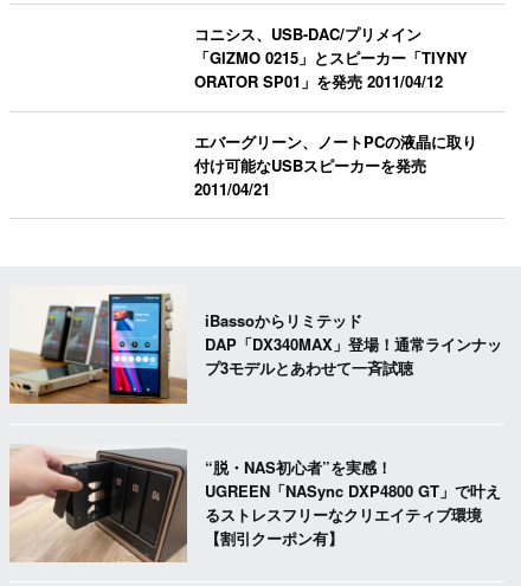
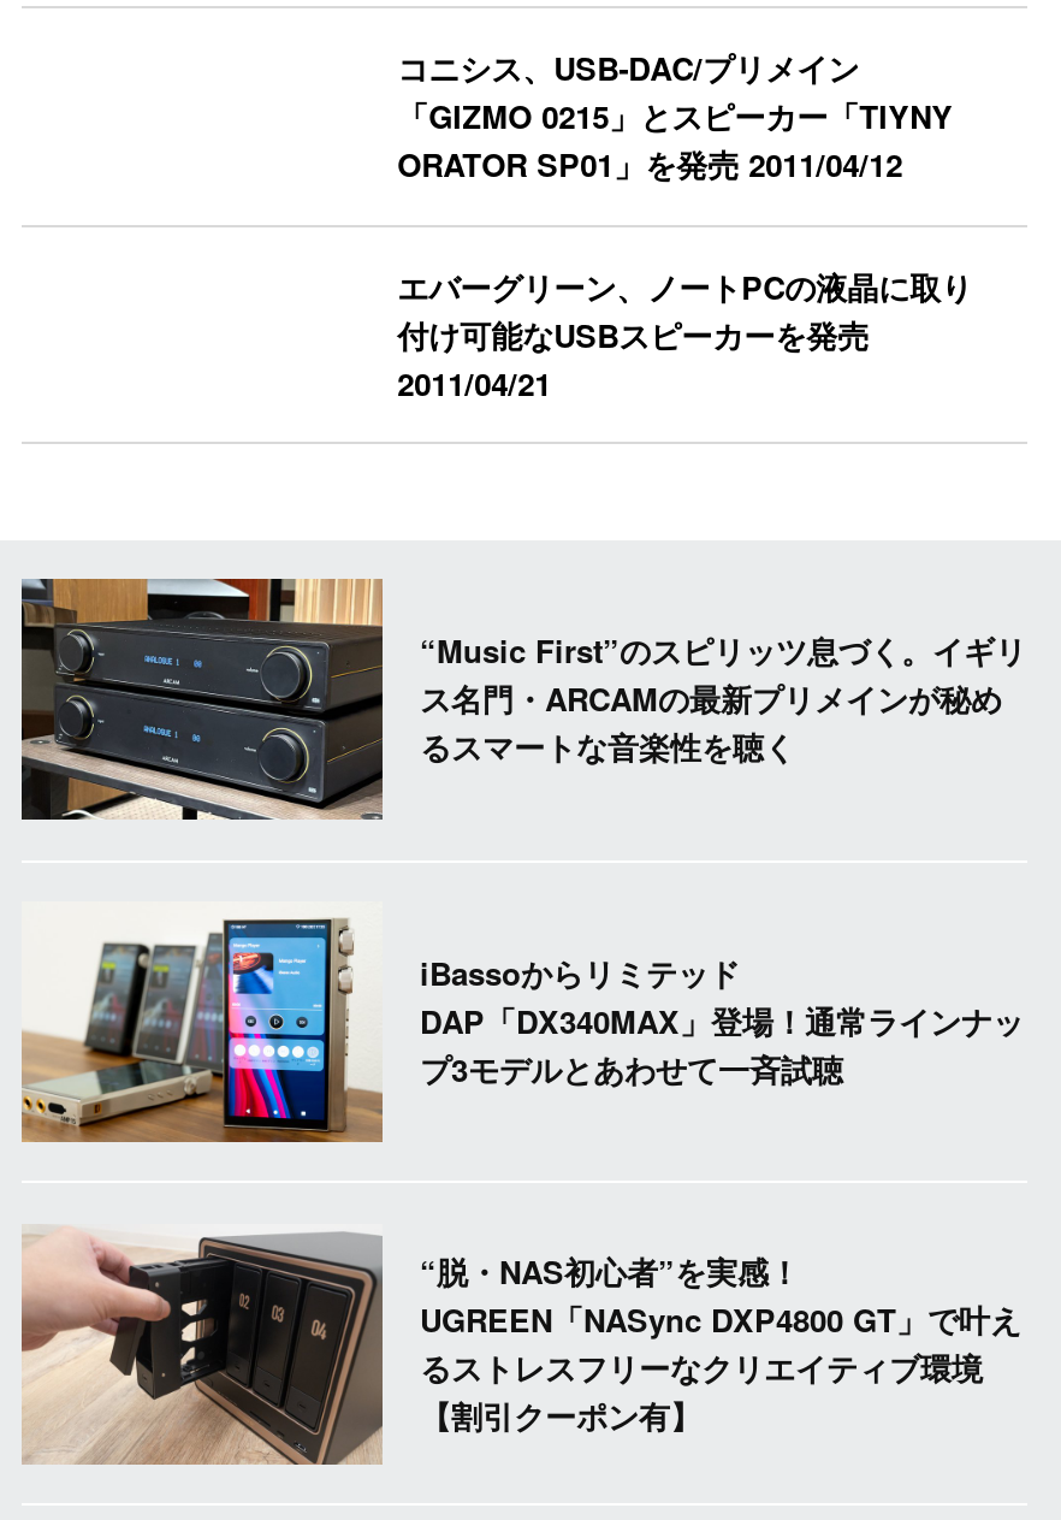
+ [image]
+ “Music First”のスピリッツ息づく。イギリ
+ ス名門・ARCAMの最新プリメインが秘め
+ るスマートな音楽性を聴く
